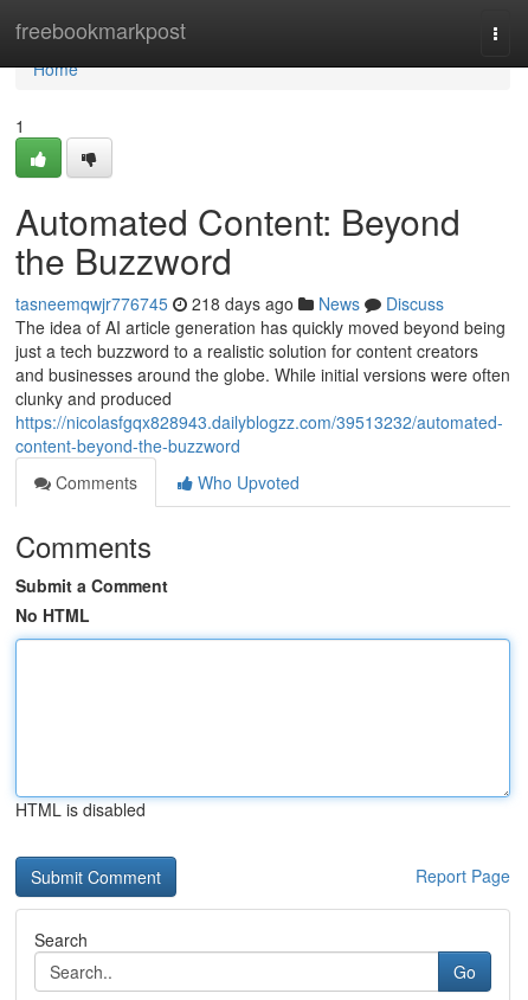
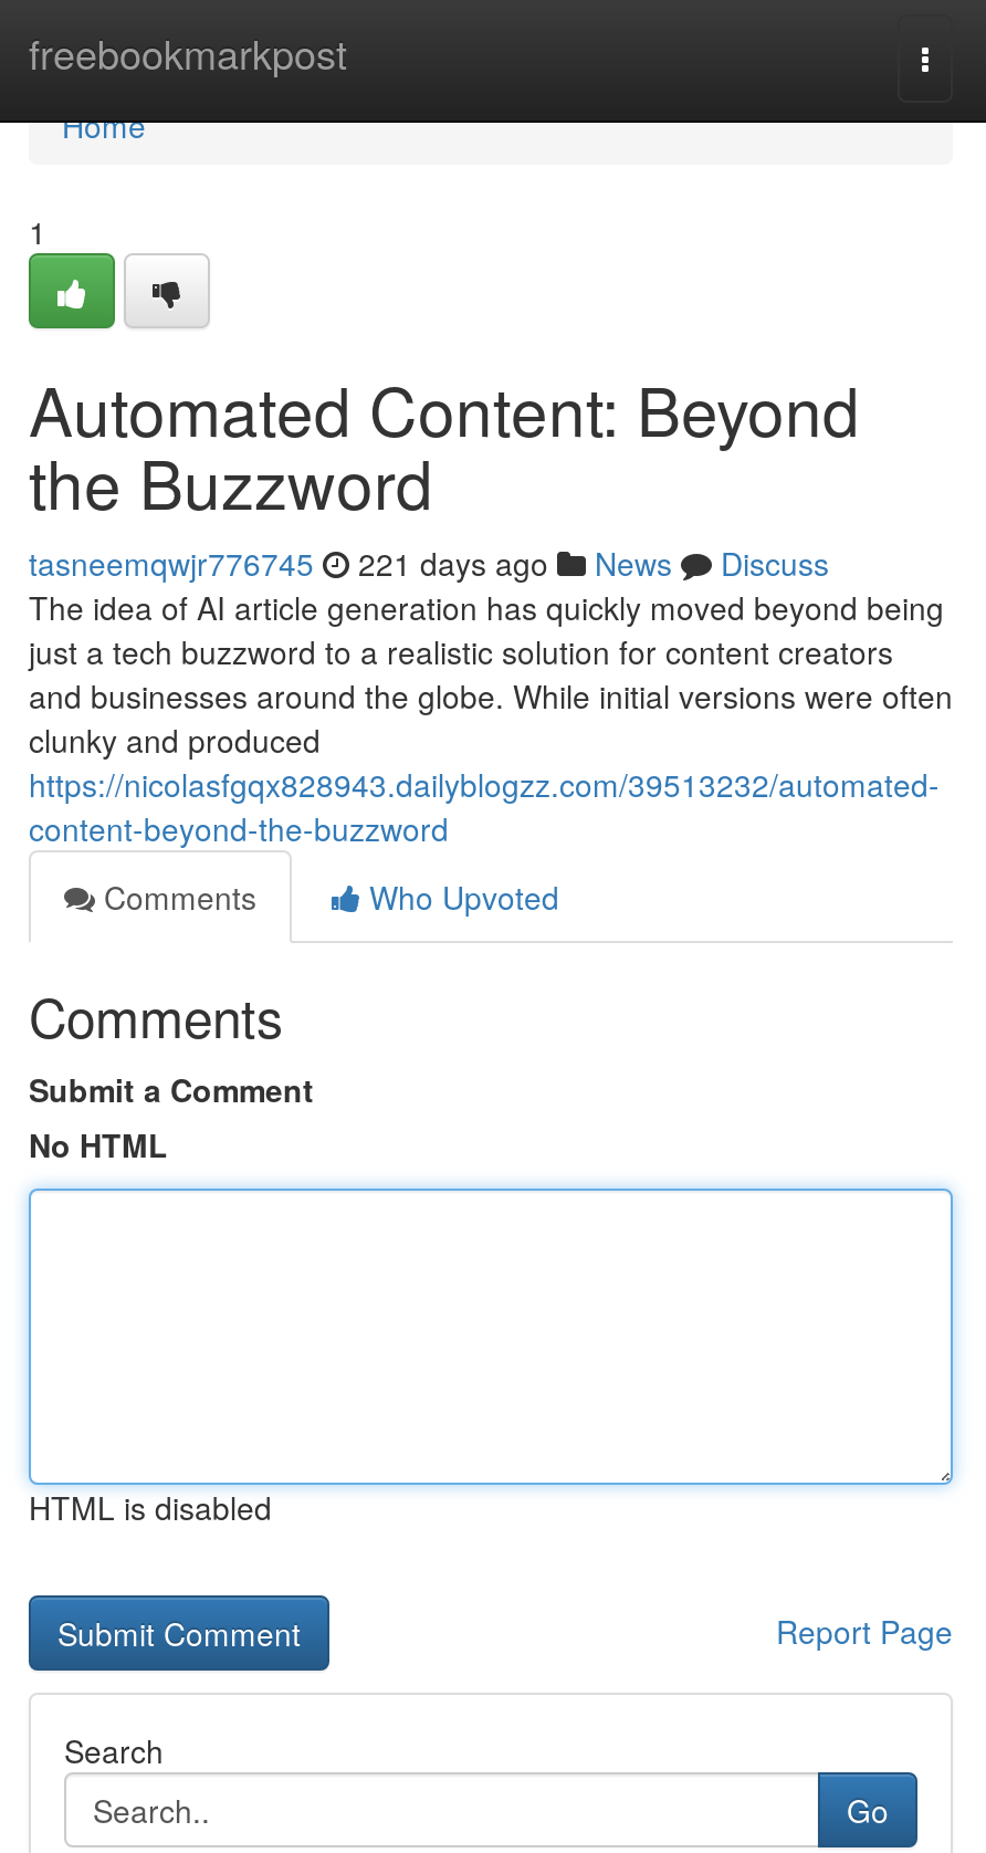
- tasneemqwjr776745 218 days ago News Discuss
+ tasneemqwjr776745 221 days ago News Discuss
